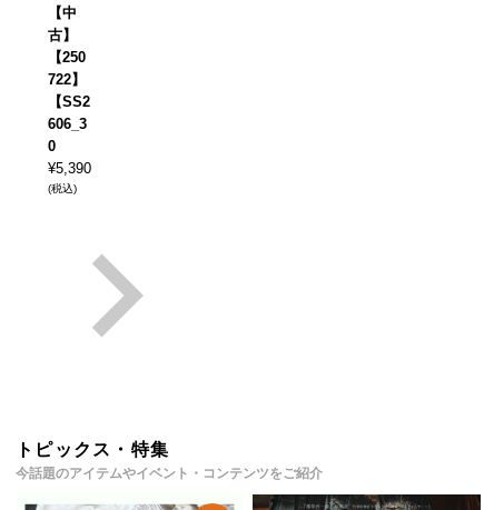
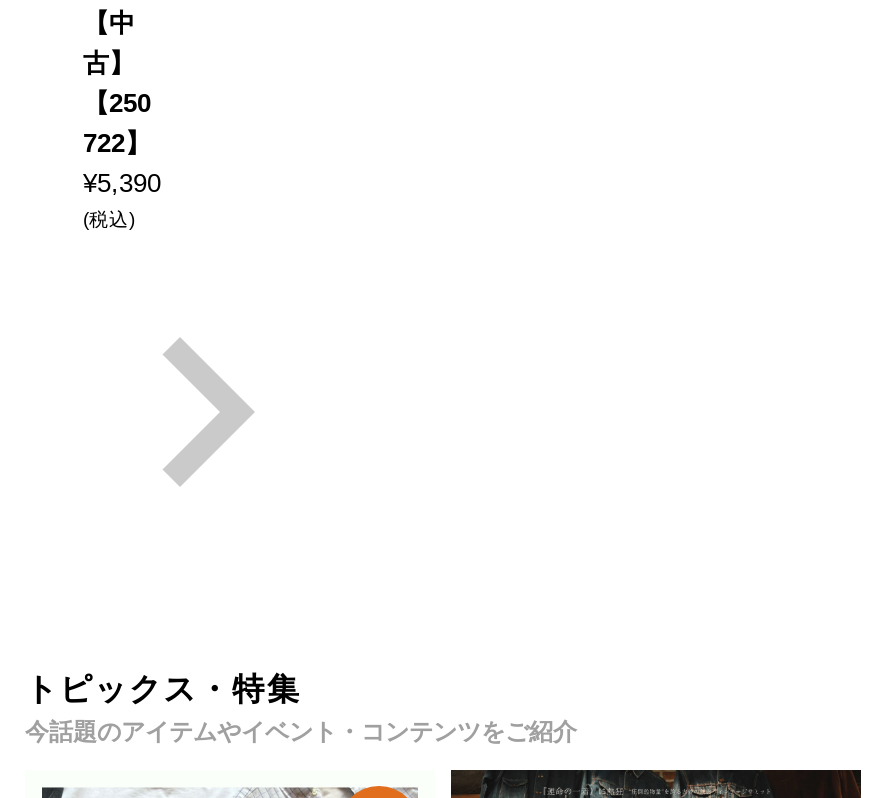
- 【SS2
- 606_3
- 0
